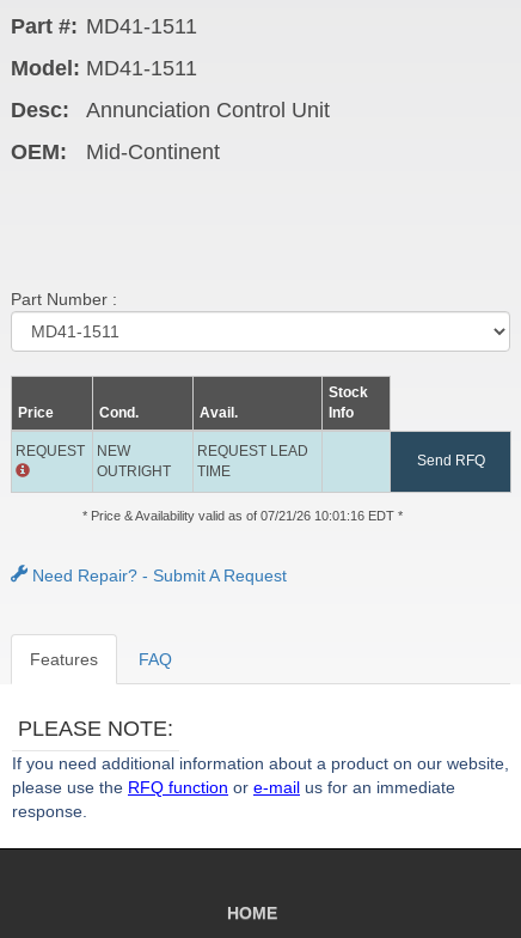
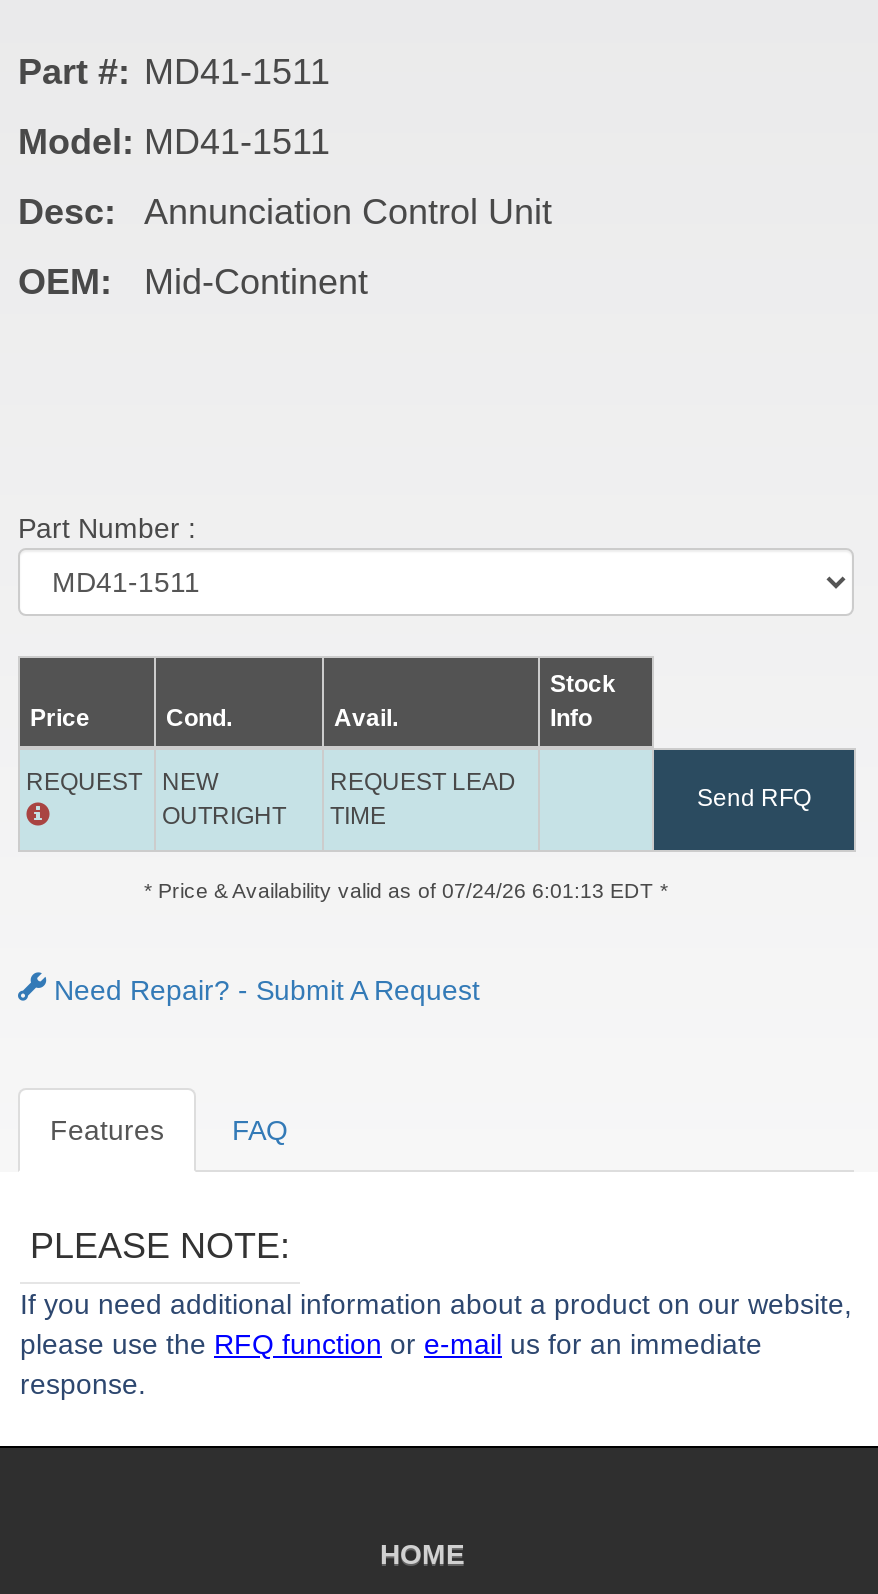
- * Price & Availability valid as of 07/21/26 10:01:16 EDT *
+ * Price & Availability valid as of 07/24/26 6:01:13 EDT *
